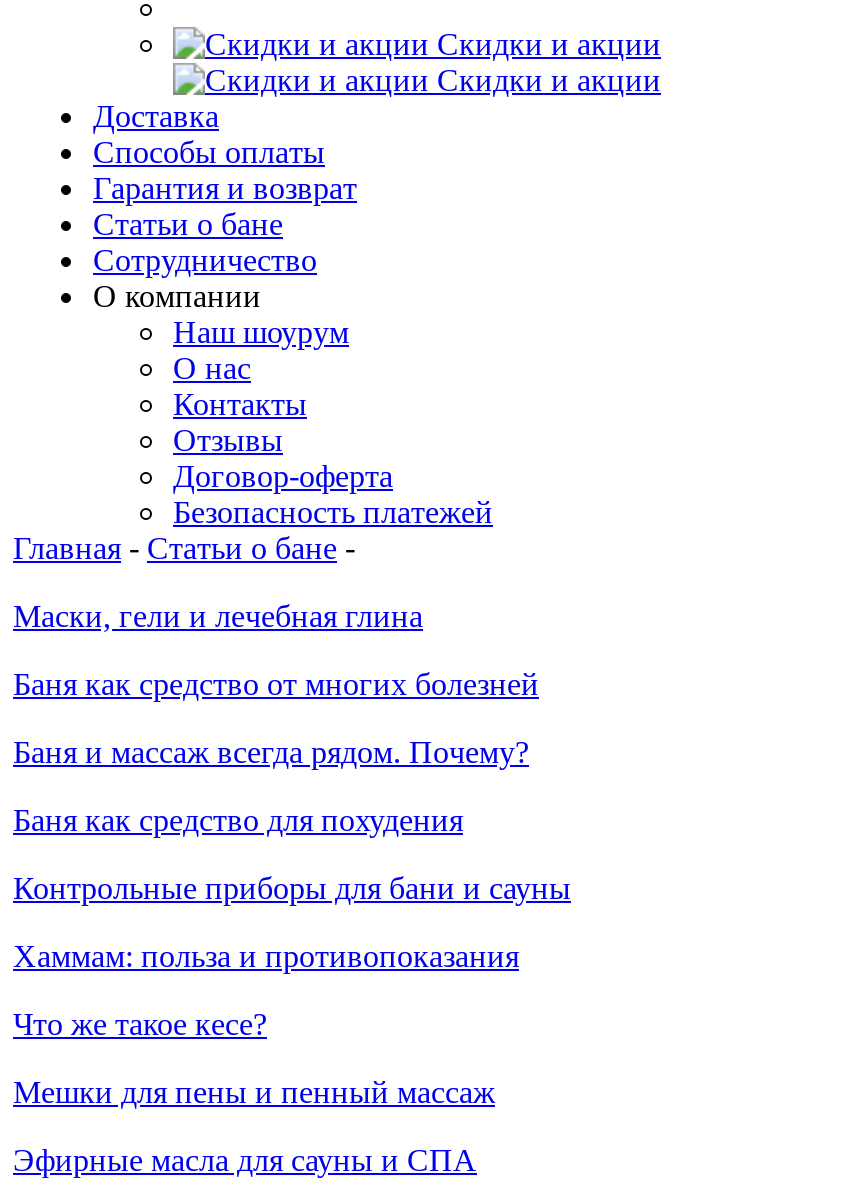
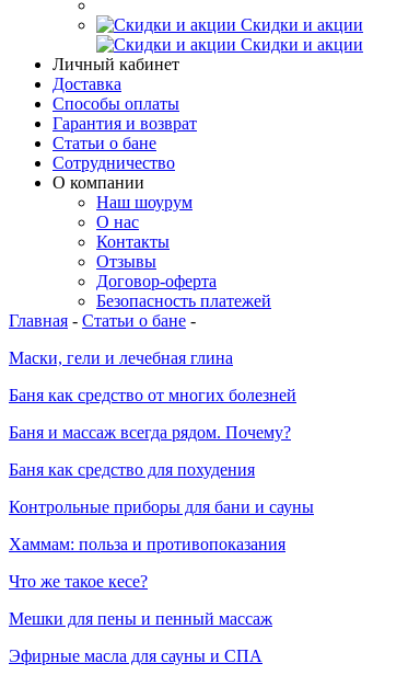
+ Личный кабинет
